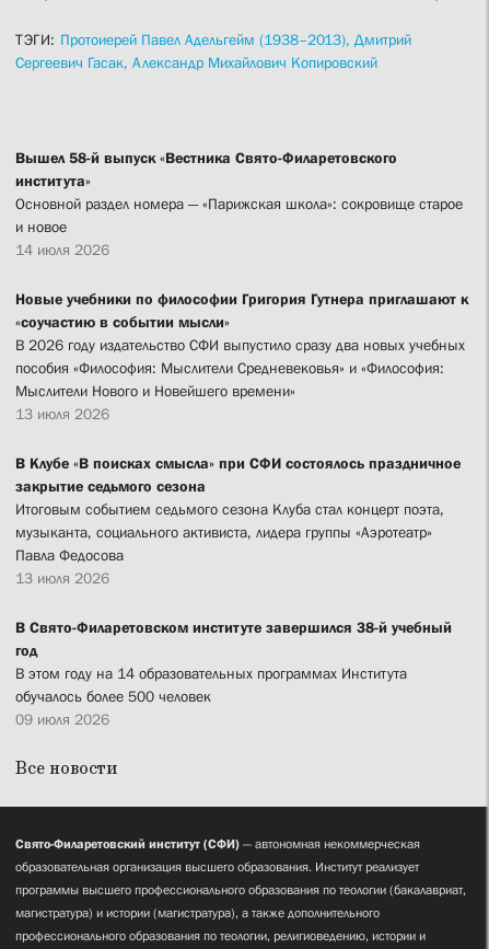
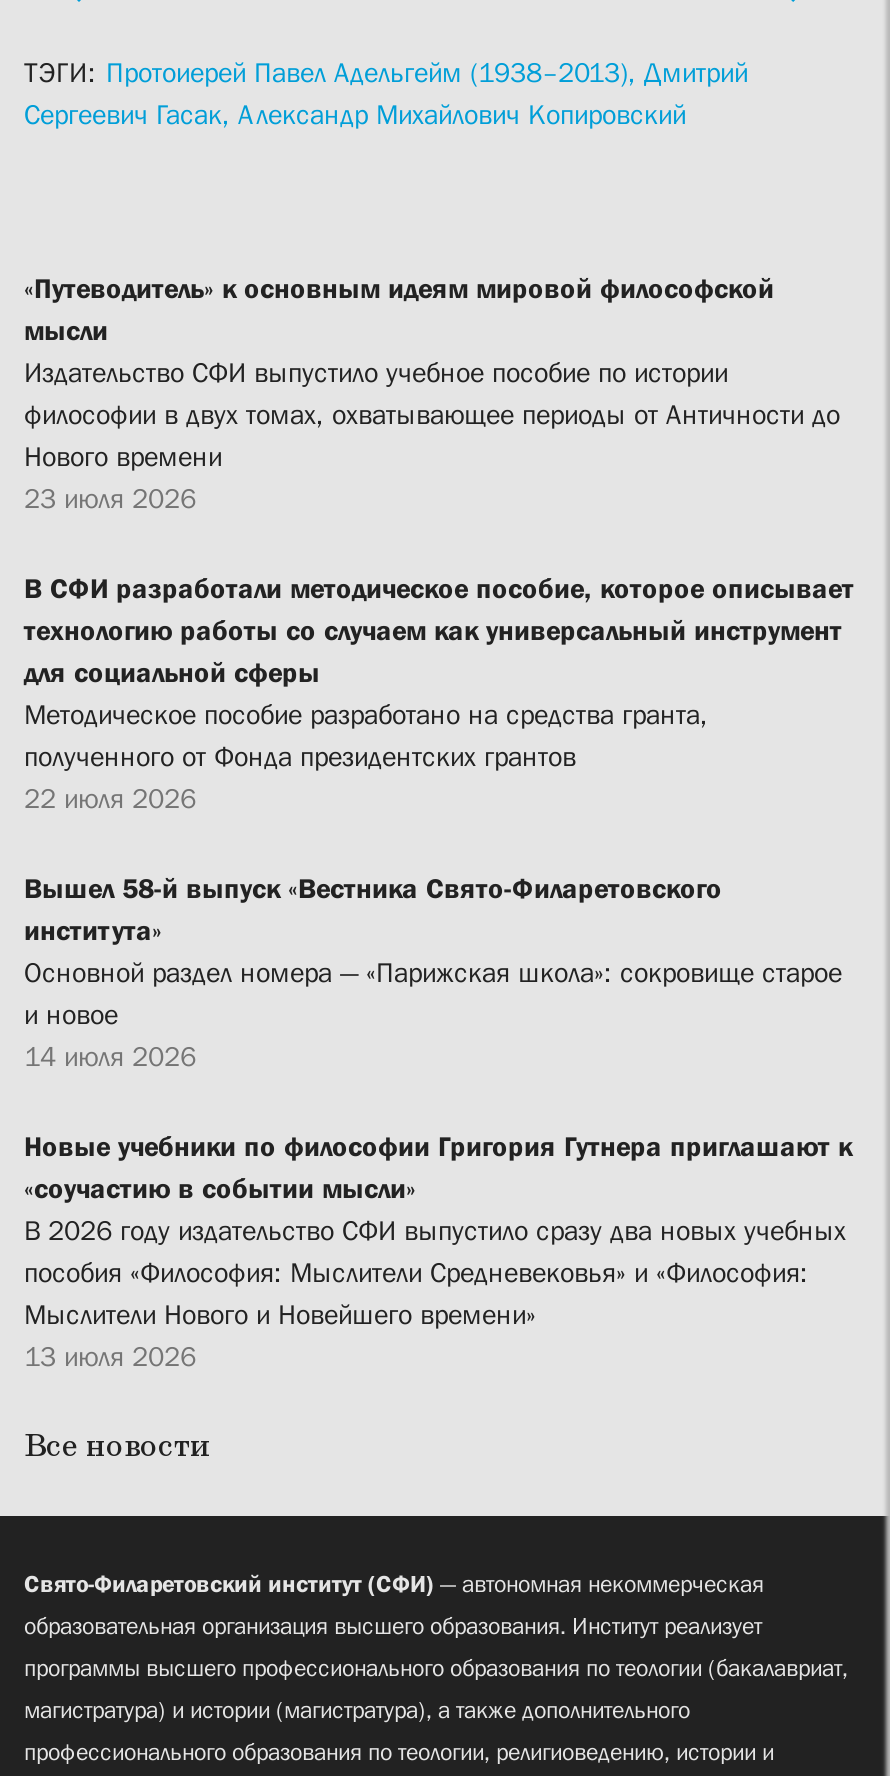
+ «Путеводитель» к основным идеям мировой философской
+ мысли
+ Издательство СФИ выпустило учебное пособие по истории
+ философии в двух томах, охватывающее периоды от Античности до
+ Нового времени
+ 23 июля 2026
+ В СФИ разработали методическое пособие, которое описывает
+ технологию работы со случаем как универсальный инструмент
+ для социальной сферы
+ Методическое пособие разработано на средства гранта,
+ полученного от Фонда президентских грантов
+ 22 июля 2026

moved down: Вышел 58-й выпуск «Вестника Свято-Филаретовского | института» | Основной раздел номера — «Парижская школа»: сокровище старое | ... | Мыслители Нового и Новейшего времени» | 13 июля 2026

- В Клубе «В поисках смысла» при СФИ состоялось праздничное
- закрытие седьмого сезона
- Итоговым событием седьмого сезона Клуба стал концерт поэта,
- музыканта, социального активиста, лидера группы «Аэротеатр»
- Павла Федосова
- 13 июля 2026
- В Свято-Филаретовском институте завершился 38-й учебный
- год
- В этом году на 14 образовательных программах Института
- обучалось более 500 человек
- 09 июля 2026
